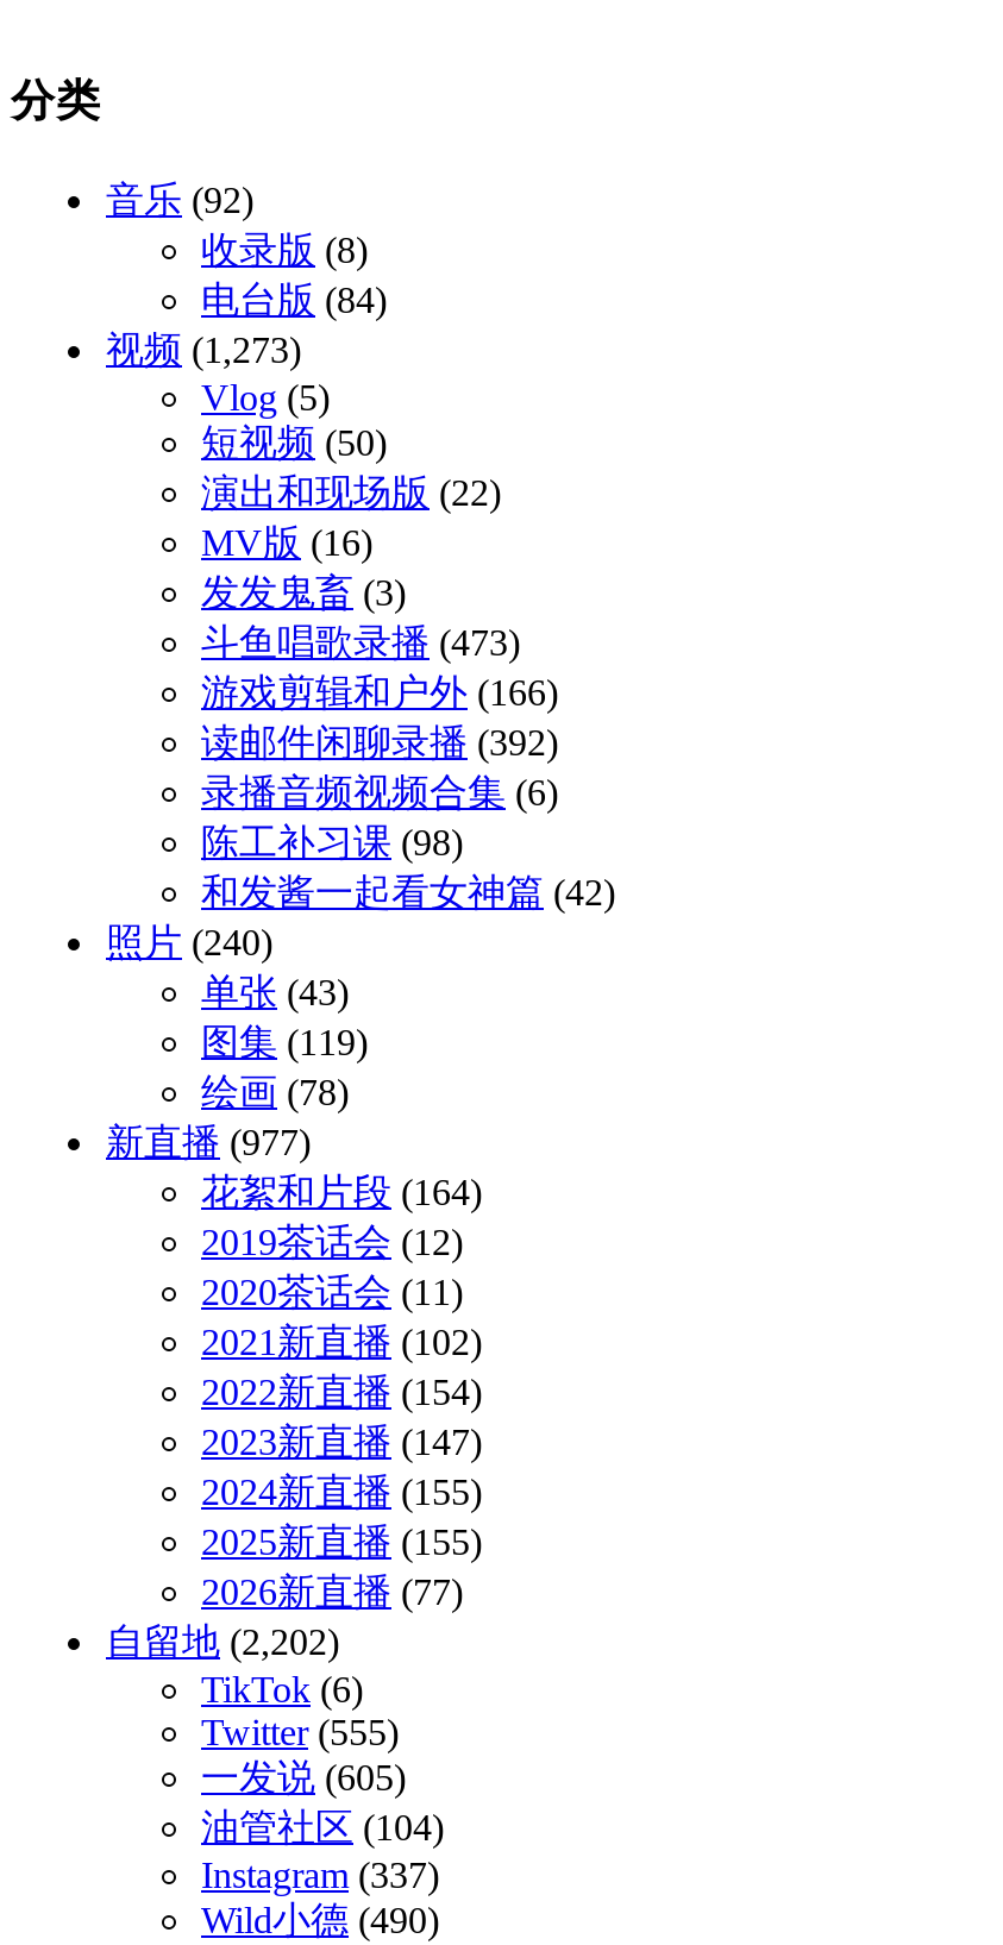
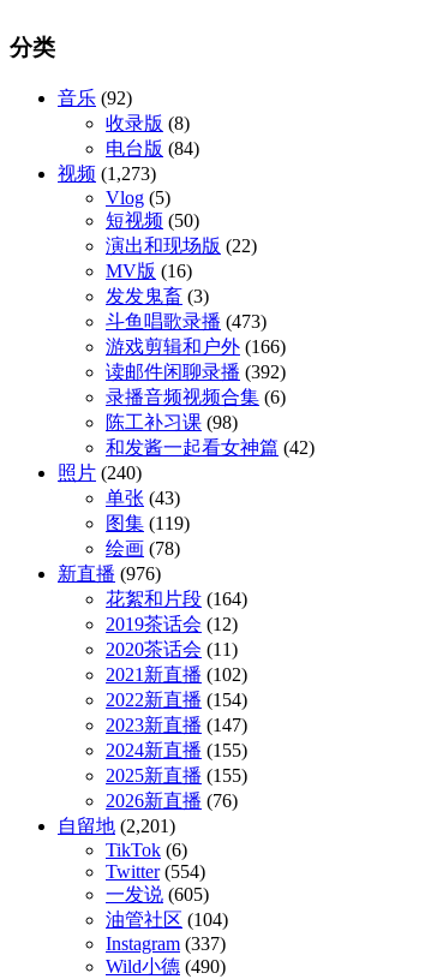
- 新直播(977)
+ 新直播(976)

- 2026新直播(77)
+ 2026新直播(76)

- 自留地(2,202)
+ 自留地(2,201)

- Twitter (555)
+ Twitter (554)
